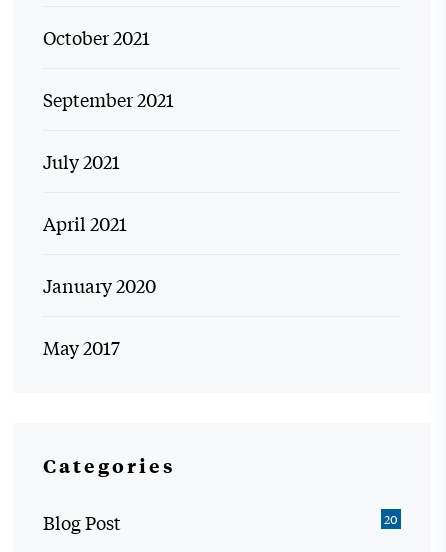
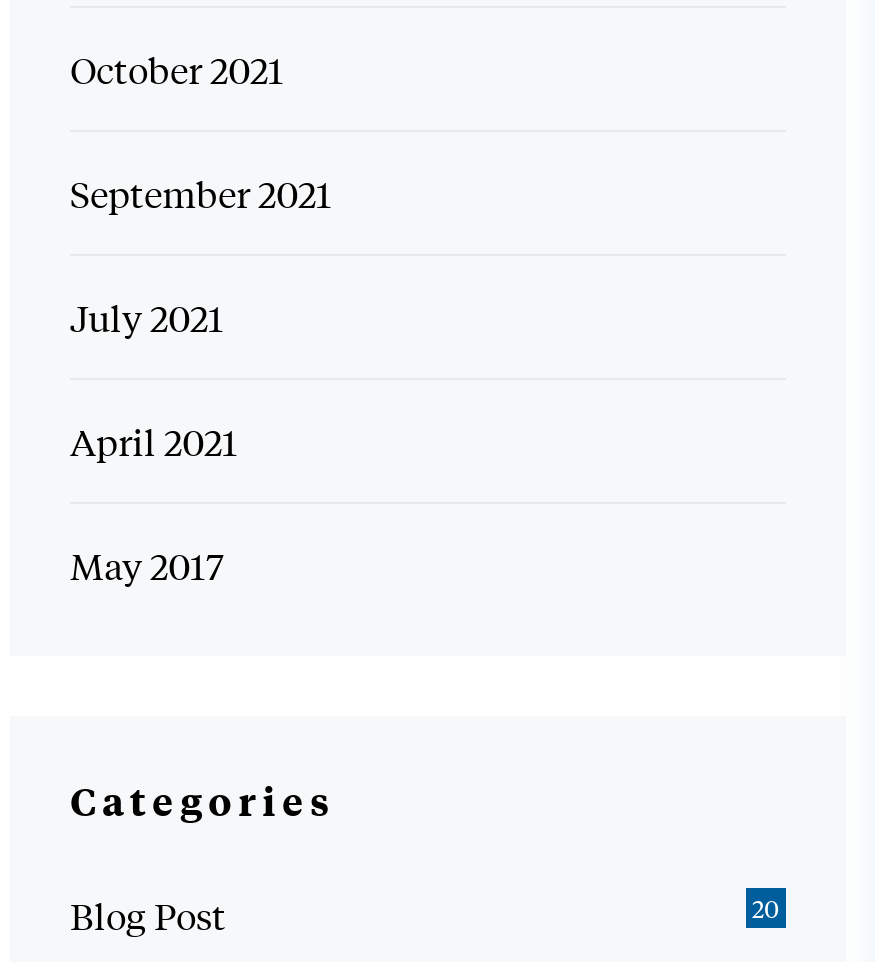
- January 2020
